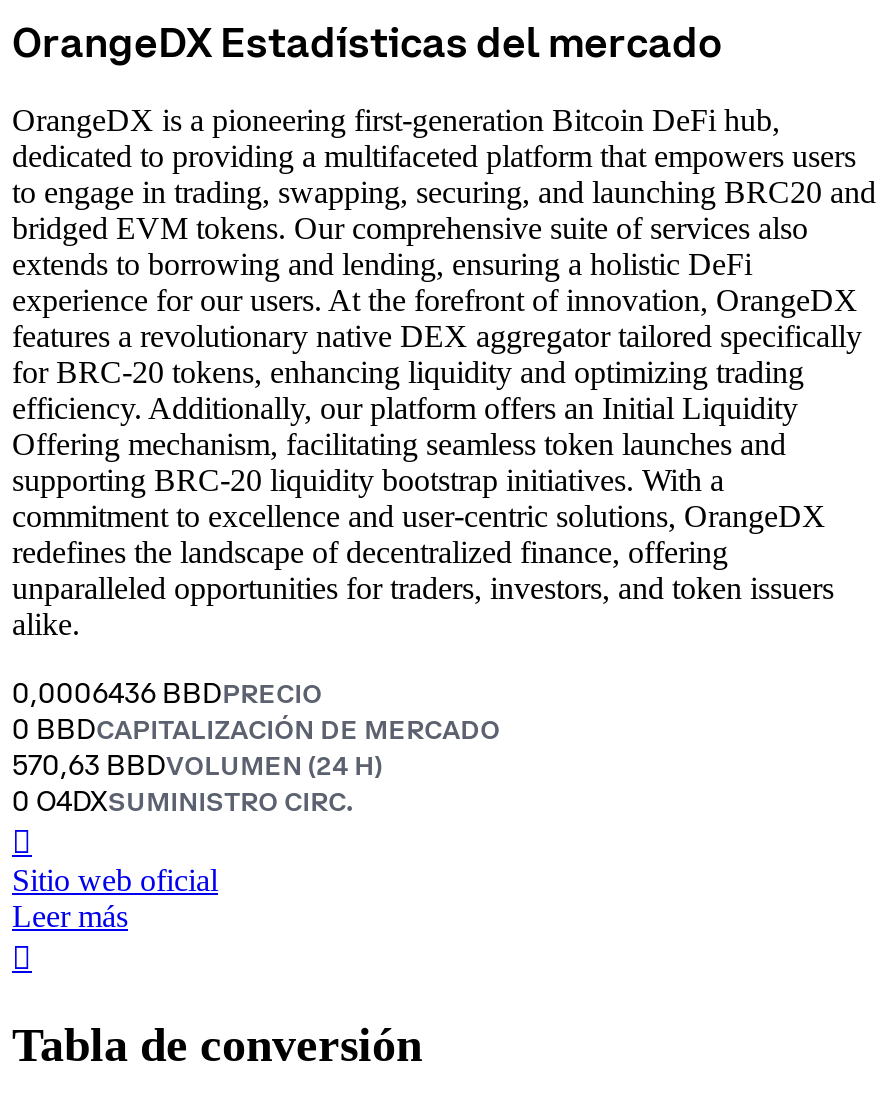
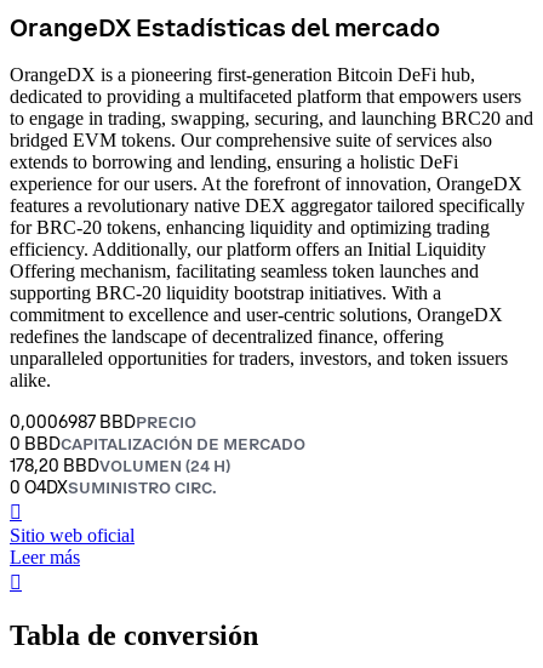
- 0,0006436 BBDPRECIO
+ 0,0006987 BBDPRECIO

- 570,63 BBDVOLUMEN (24 H)
+ 178,20 BBDVOLUMEN (24 H)
